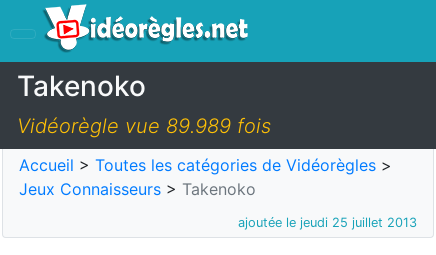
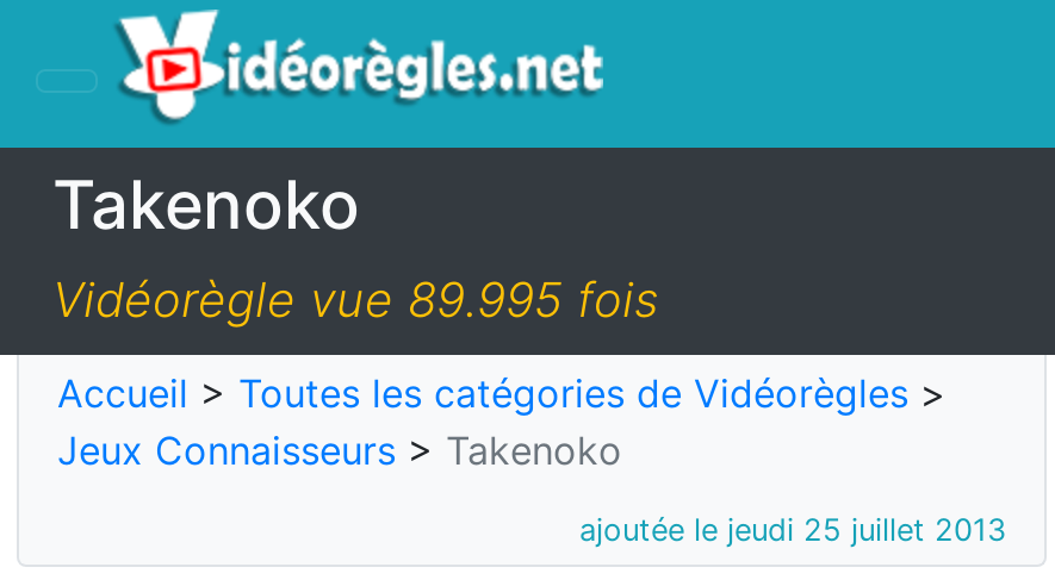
- Vidéorègle vue 89.989 fois
+ Vidéorègle vue 89.995 fois
